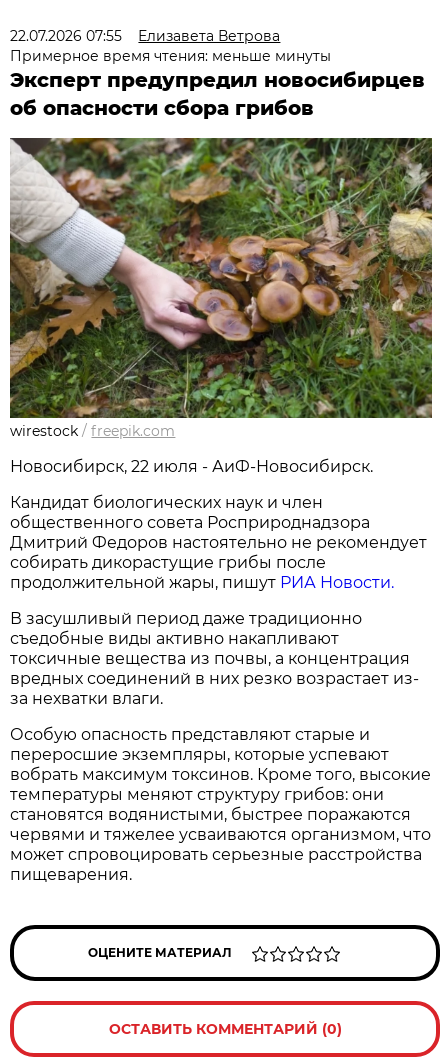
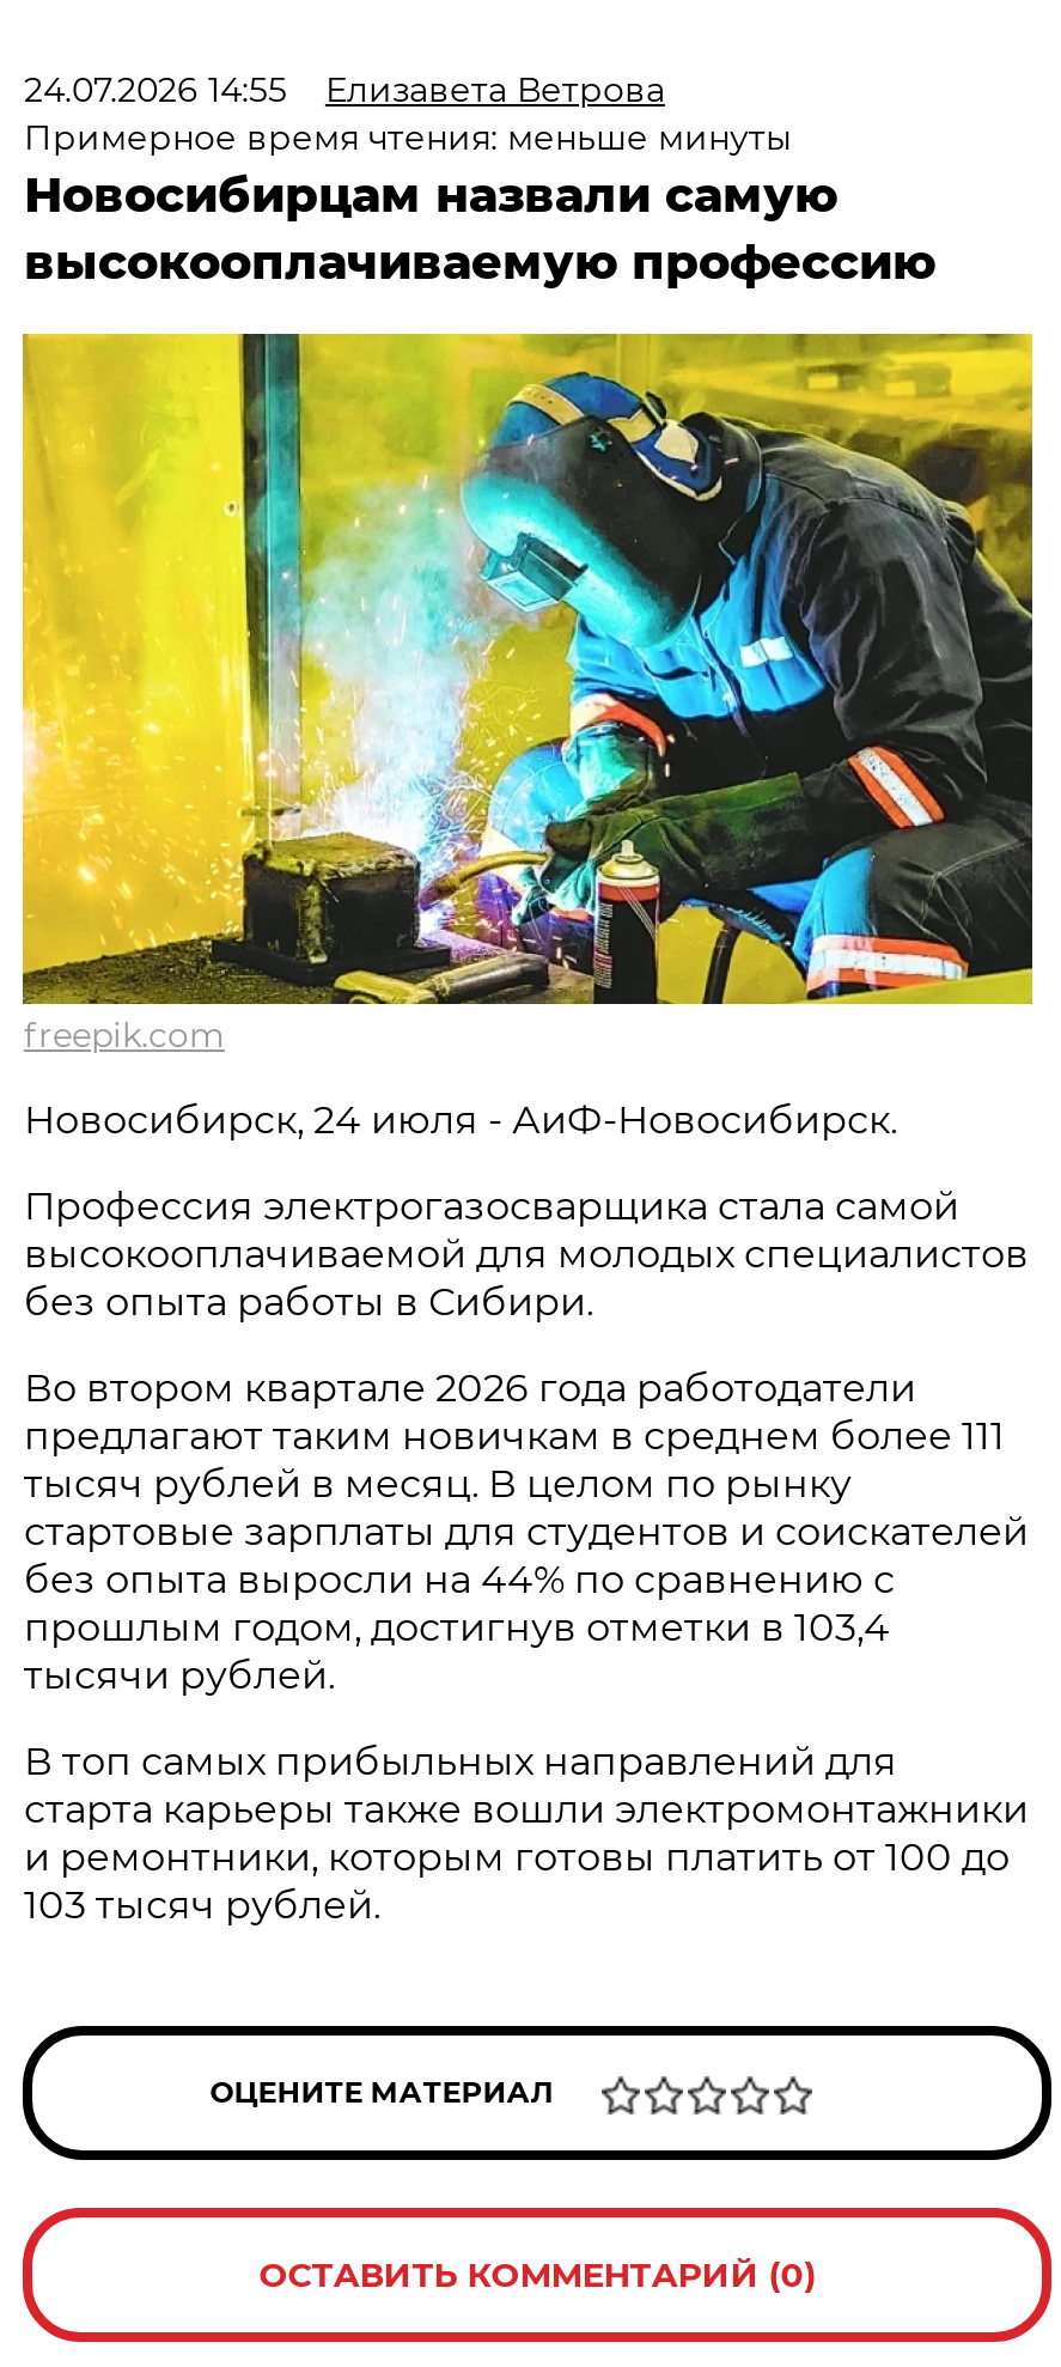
- 22.07.2026 07:55 Елизавета Ветрова
+ 24.07.2026 14:55 Елизавета Ветрова

- Эксперт предупредил новосибирцев
- об опасности сбора грибов
+ Новосибирцам назвали самую
+ высокооплачиваемую профессию

- [image]
- wirestock / freepik.com
+ [image]
+ freepik.com

- Новосибирcк, 22 июля - АиФ-Новосибирск.
+ Новосибирcк, 24 июля - АиФ-Новосибирск.

- Кандидат биологических наук и член
- общественного совета Росприроднадзора
- Дмитрий Федоров настоятельно не рекомендует
- собирать дикорастущие грибы после
- продолжительной жары, пишут РИА Новости.
+ Профессия электрогазосварщика стала самой
+ высокооплачиваемой для молодых специалистов
+ без опыта работы в Сибири.

- В засушливый период даже традиционно
- съедобные виды активно накапливают
- токсичные вещества из почвы, а концентрация
- вредных соединений в них резко возрастает из-
- за нехватки влаги.
+ Во втором квартале 2026 года работодатели
+ предлагают таким новичкам в среднем более 111
+ тысяч рублей в месяц. В целом по рынку
+ стартовые зарплаты для студентов и соискателей
+ без опыта выросли на 44% по сравнению с
+ прошлым годом, достигнув отметки в 103,4
+ тысячи рублей.

- Особую опасность представляют старые и
- переросшие экземпляры, которые успевают
- вобрать максимум токсинов. Кроме того, высокие
- температуры меняют структуру грибов: они
- становятся водянистыми, быстрее поражаются
- червями и тяжелее усваиваются организмом, что
- может спровоцировать серьезные расстройства
- пищеварения.
+ В топ самых прибыльных направлений для
+ старта карьеры также вошли электромонтажники
+ и ремонтники, которым готовы платить от 100 до
+ 103 тысяч рублей.
